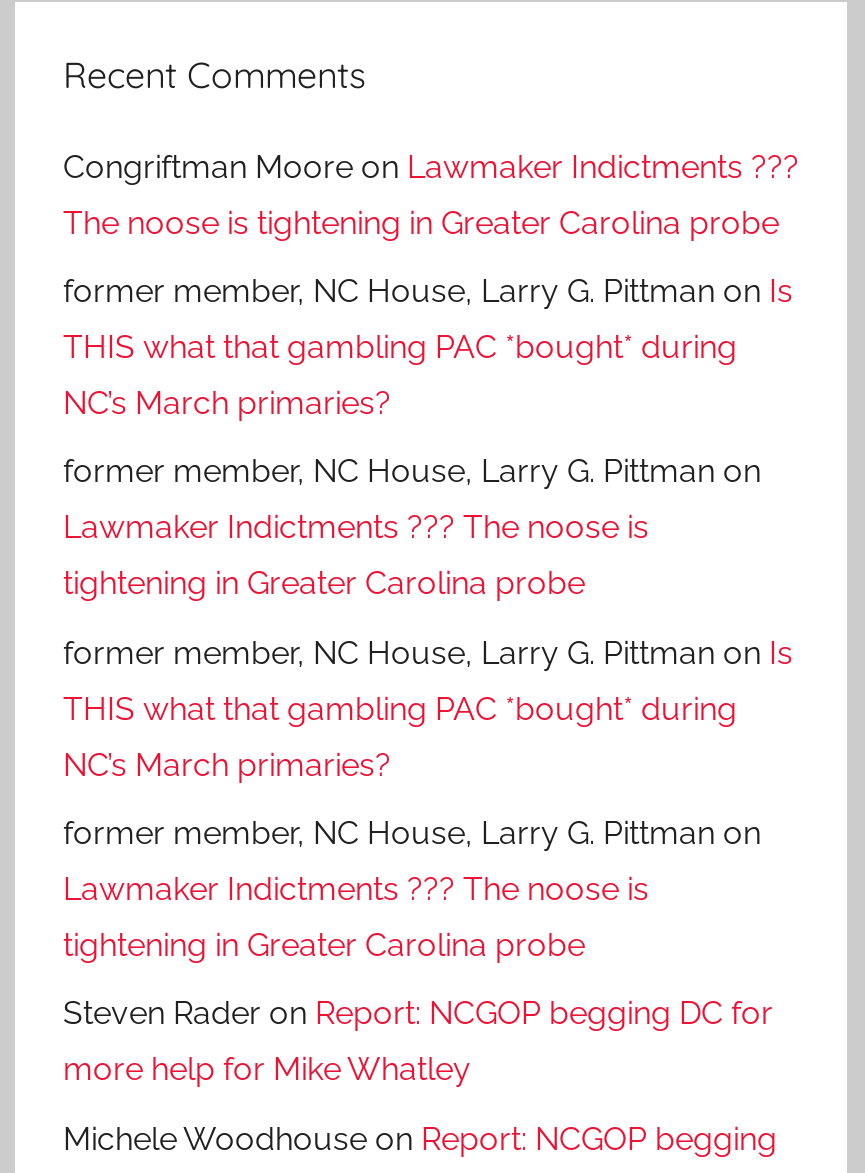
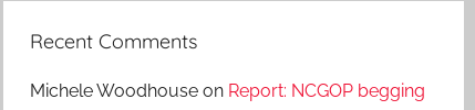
- Congriftman Moore on Lawmaker Indictments ???
- The noose is tightening in Greater Carolina probe
- former member, NC House, Larry G. Pittman on Is
- THIS what that gambling PAC *bought* during
- NC’s March primaries?
- former member, NC House, Larry G. Pittman on
- Lawmaker Indictments ??? The noose is
- tightening in Greater Carolina probe
- former member, NC House, Larry G. Pittman on Is
- THIS what that gambling PAC *bought* during
- NC’s March primaries?
- former member, NC House, Larry G. Pittman on
- Lawmaker Indictments ??? The noose is
- tightening in Greater Carolina probe
- Steven Rader on Report: NCGOP begging DC for
- more help for Mike Whatley
